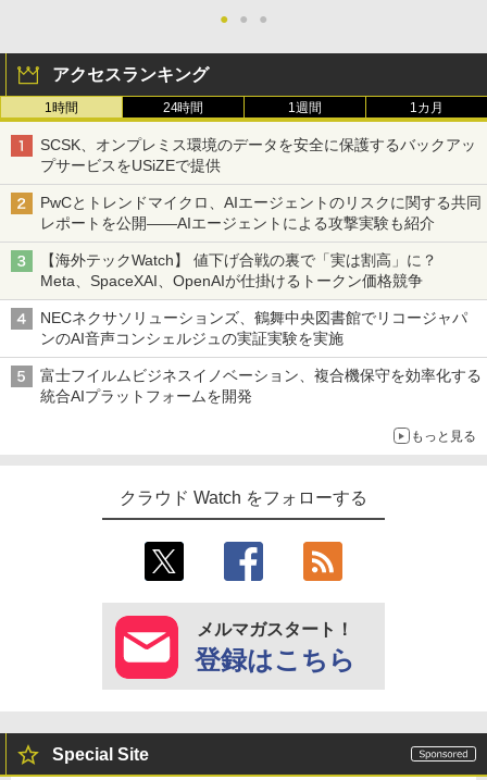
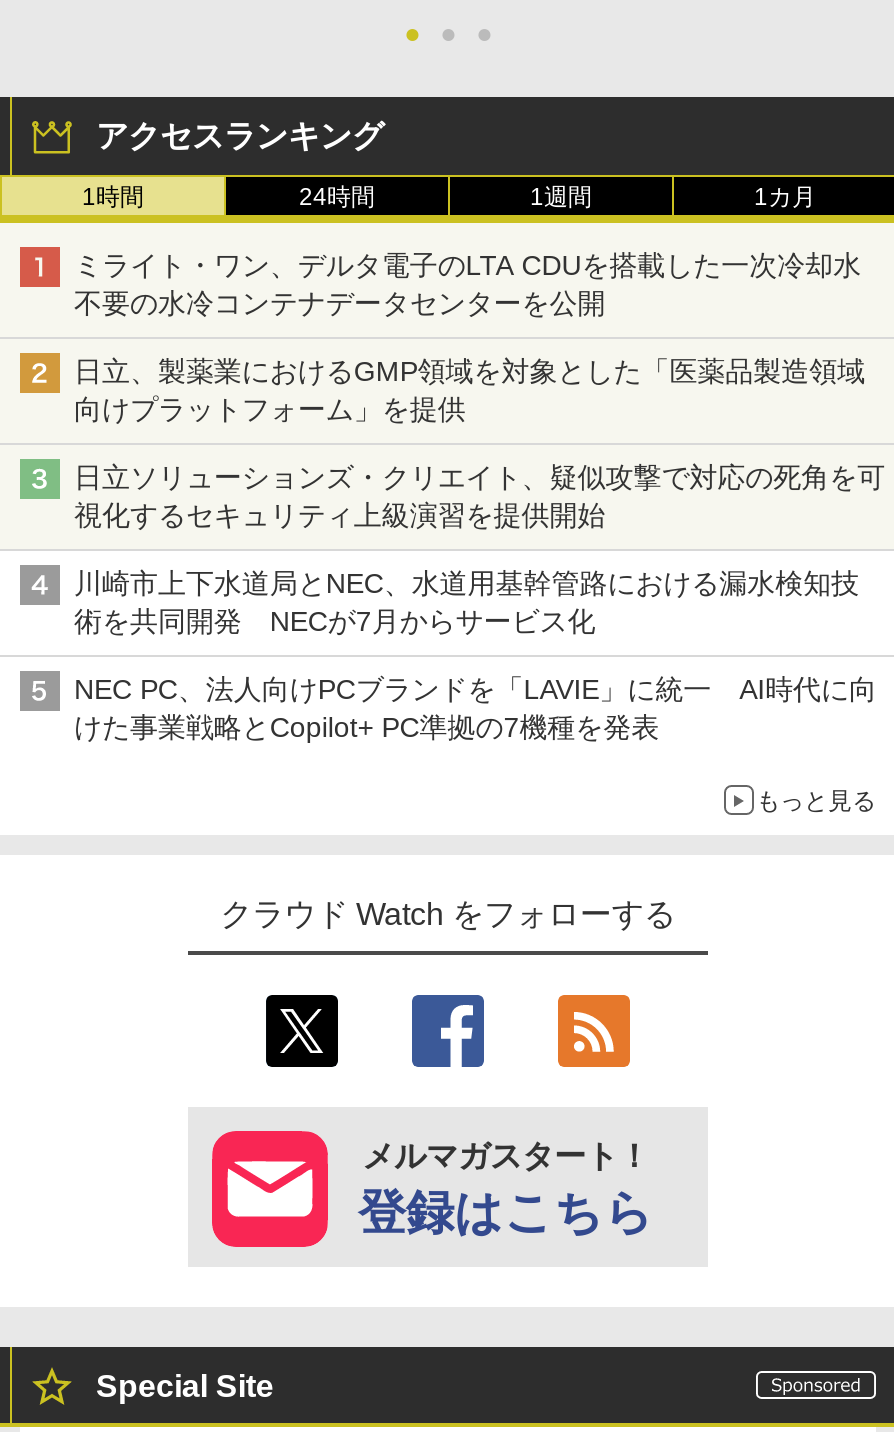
- SCSK、オンプレミス環境のデータを安全に保護するバックアッ
- プサービスをUSiZEで提供
+ ミライト・ワン、デルタ電子のLTA CDUを搭載した一次冷却水
+ 不要の水冷コンテナデータセンターを公開

- PwCとトレンドマイクロ、AIエージェントのリスクに関する共同
- レポートを公開――AIエージェントによる攻撃実験も紹介
+ 日立、製薬業におけるGMP領域を対象とした「医薬品製造領域
+ 向けプラットフォーム」を提供

- 【海外テックWatch】 値下げ合戦の裏で「実は割高」に？
- Meta、SpaceXAI、OpenAIが仕掛けるトークン価格競争
+ 日立ソリューションズ・クリエイト、疑似攻撃で対応の死角を可
+ 視化するセキュリティ上級演習を提供開始

- NECネクサソリューションズ、鶴舞中央図書館でリコージャパ
- ンのAI音声コンシェルジュの実証実験を実施
+ 川崎市上下水道局とNEC、水道用基幹管路における漏水検知技
+ 術を共同開発 NECが7月からサービス化

- 富士フイルムビジネスイノベーション、複合機保守を効率化する
- 統合AIプラットフォームを開発
+ NEC PC、法人向けPCブランドを「LAVIE」に統一 AI時代に向
+ けた事業戦略とCopilot+ PC準拠の7機種を発表
